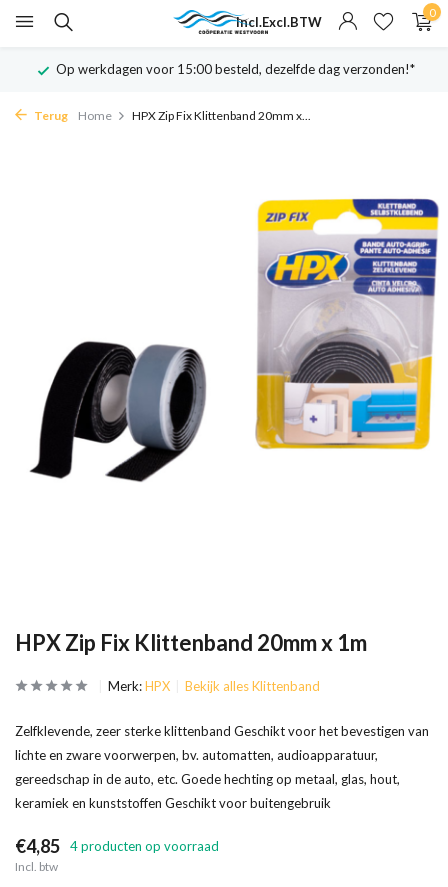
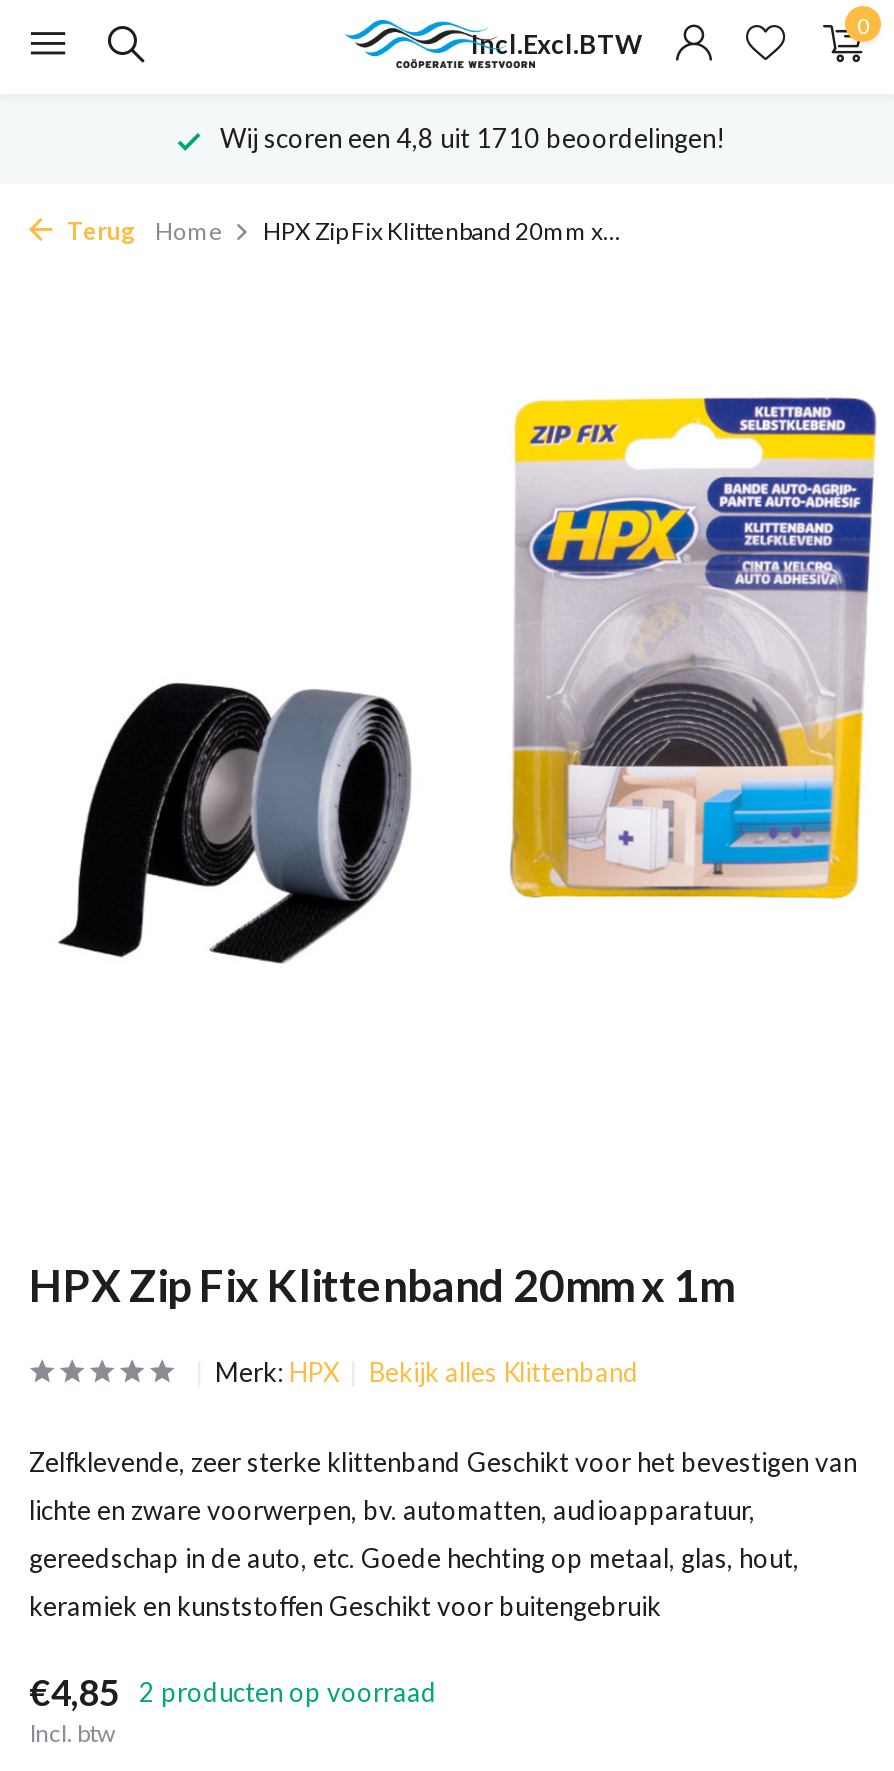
- Op werkdagen voor 15:00 besteld, dezelfde dag verzonden!*
+ Wij scoren een 4,8 uit 1710 beoordelingen!

- 4 producten op voorraad
+ 2 producten op voorraad
